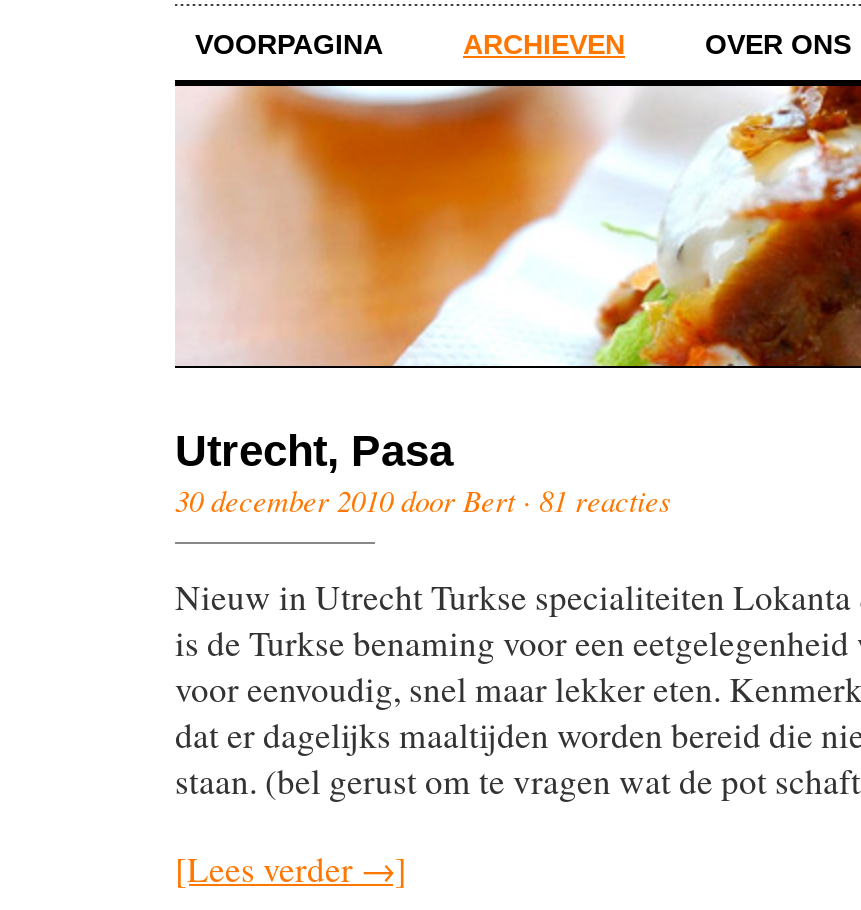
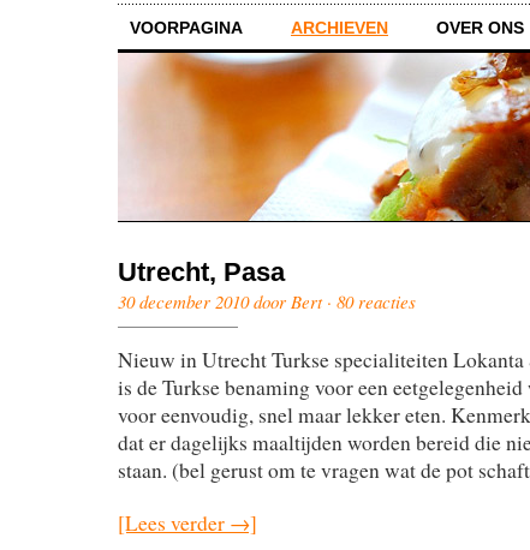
- 30 december 2010 door Bert · 81 reacties
+ 30 december 2010 door Bert · 80 reacties
